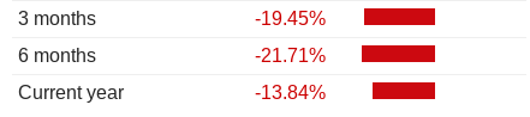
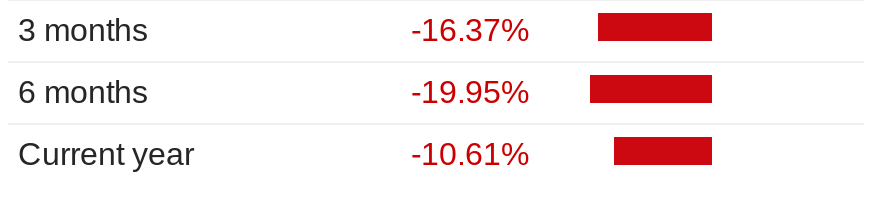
- -19.45%
+ -16.37%

- -21.71%
+ -19.95%

- -13.84%
+ -10.61%
